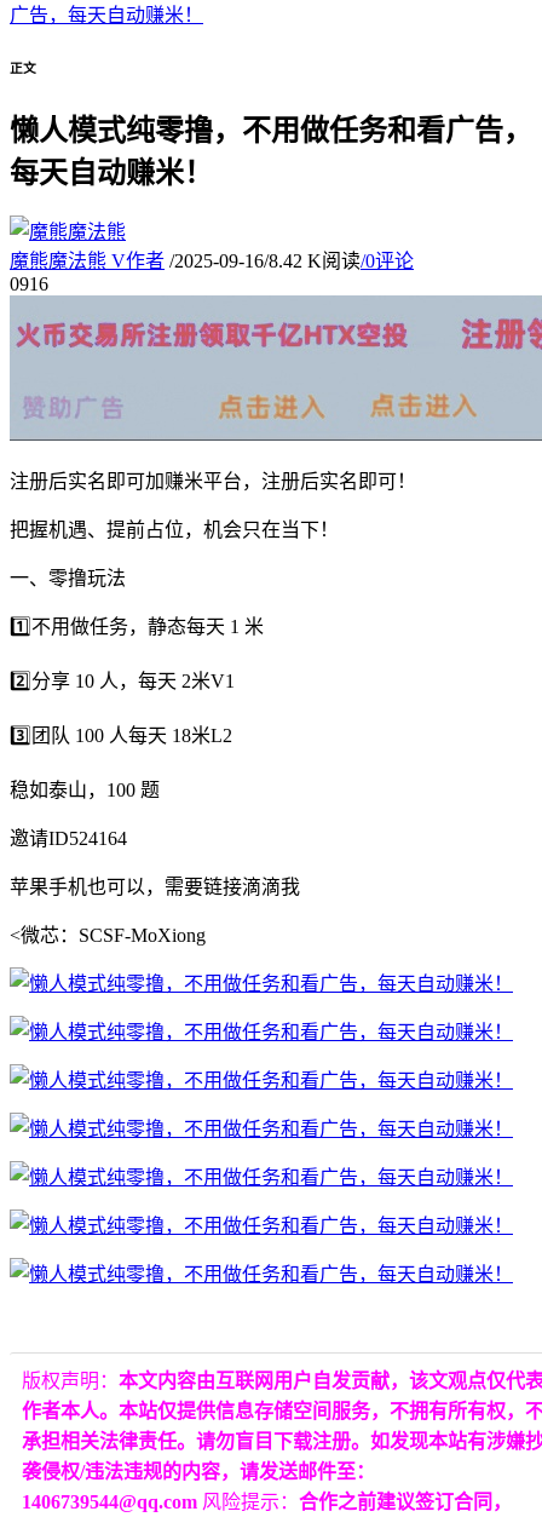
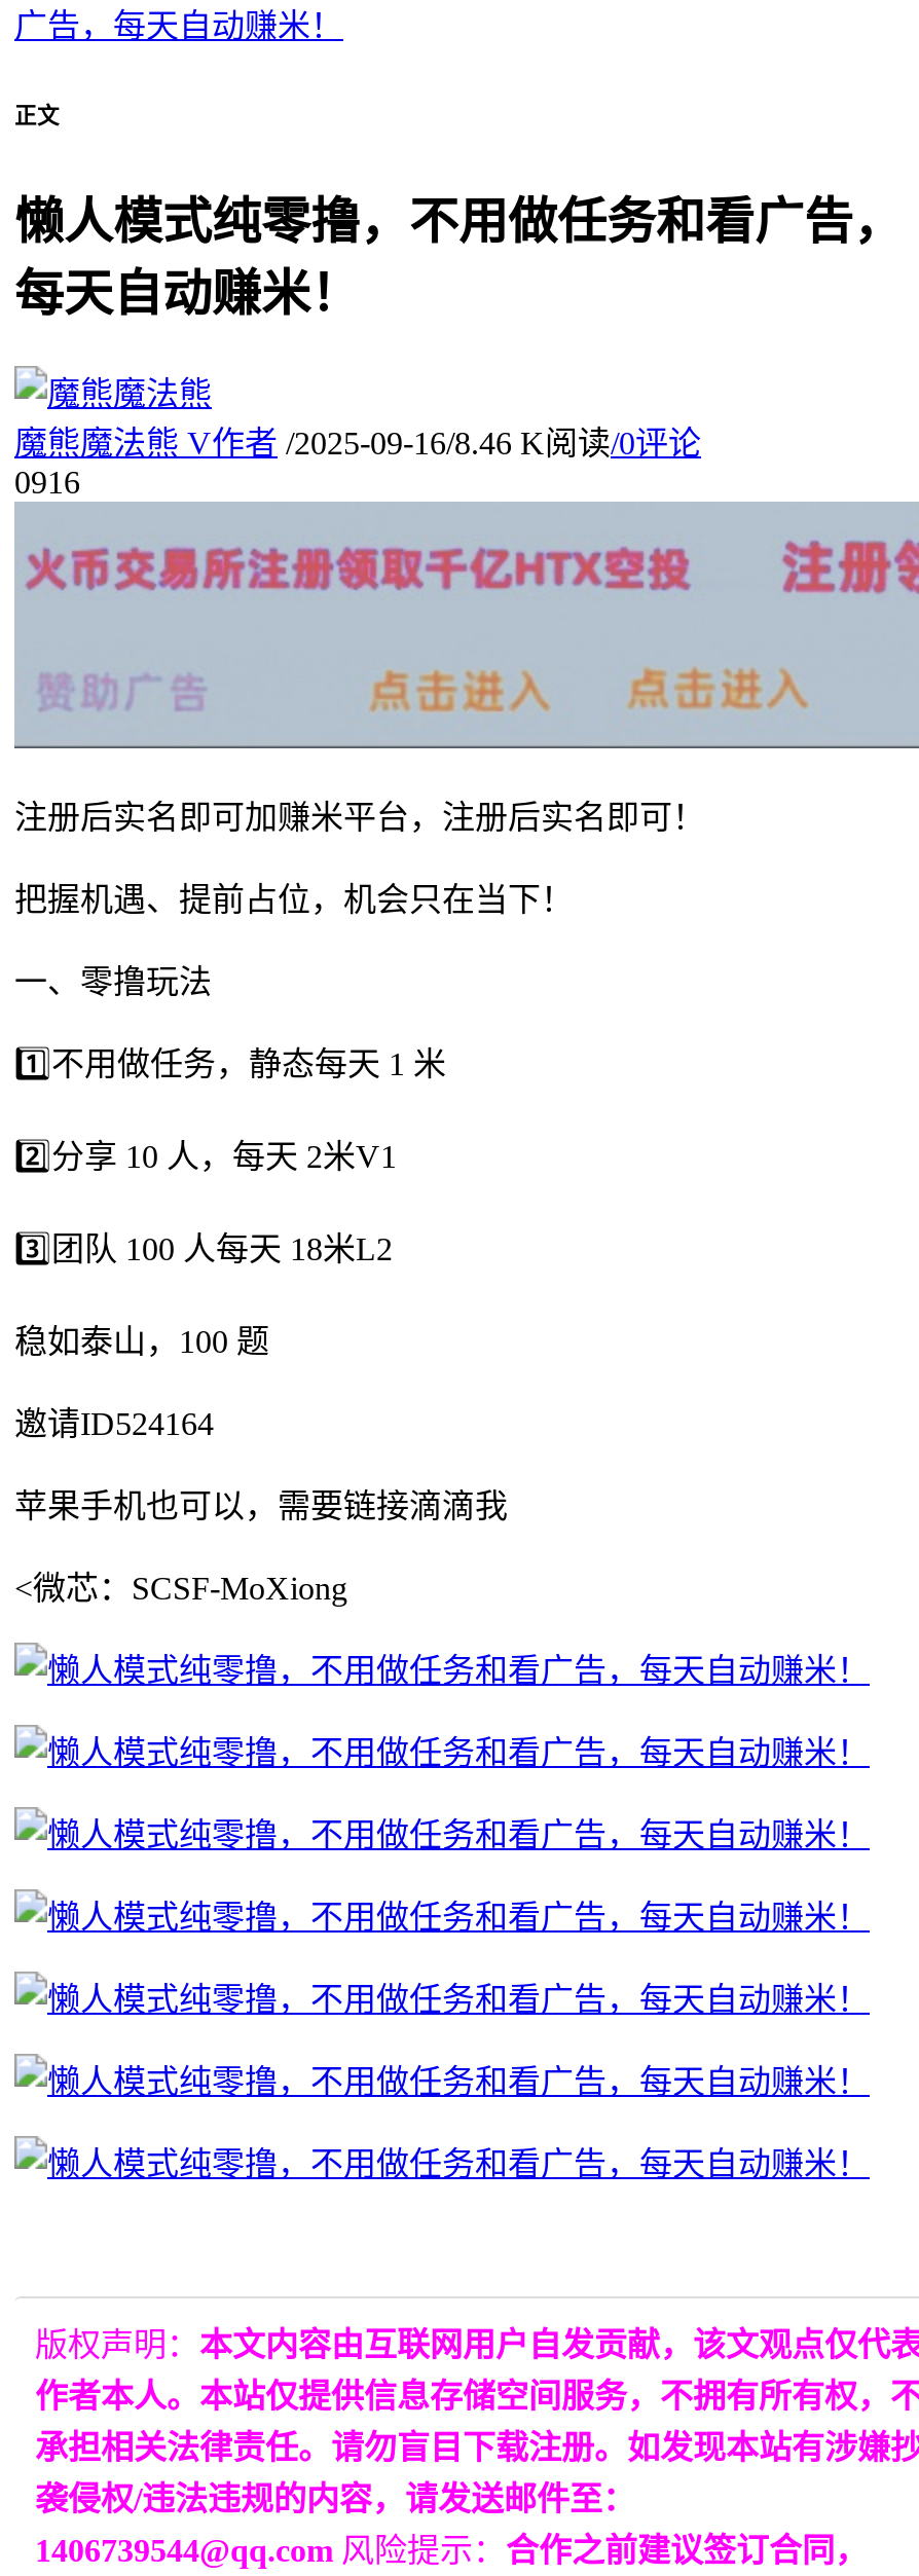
- 魔熊魔法熊V作者 / 2025-09-16/8.42 K阅读/0评论
+ 魔熊魔法熊V作者 / 2025-09-16/8.46 K阅读/0评论
